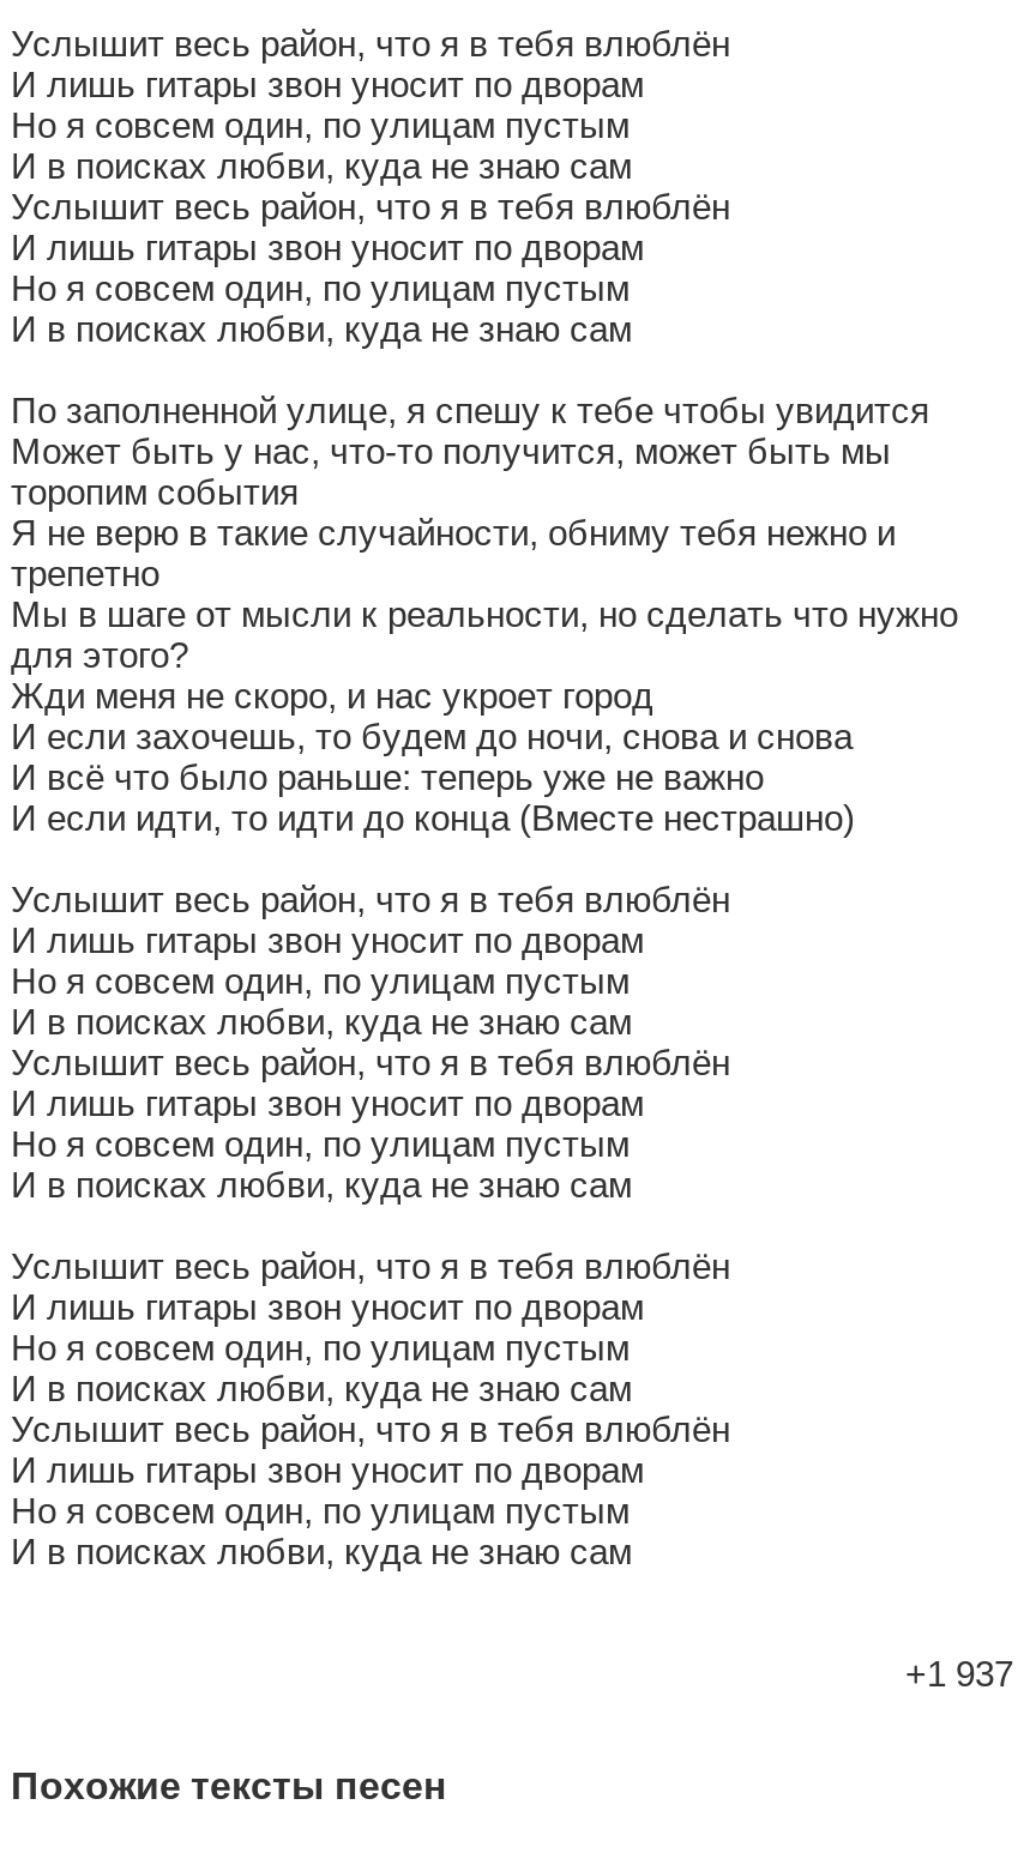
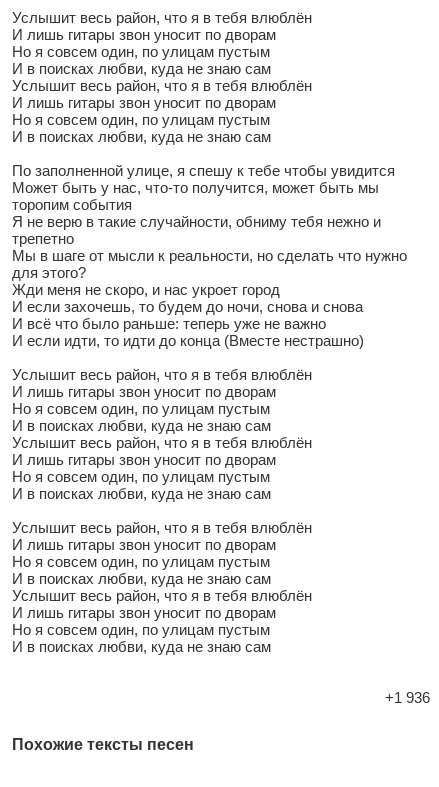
- +1 937
+ +1 936
